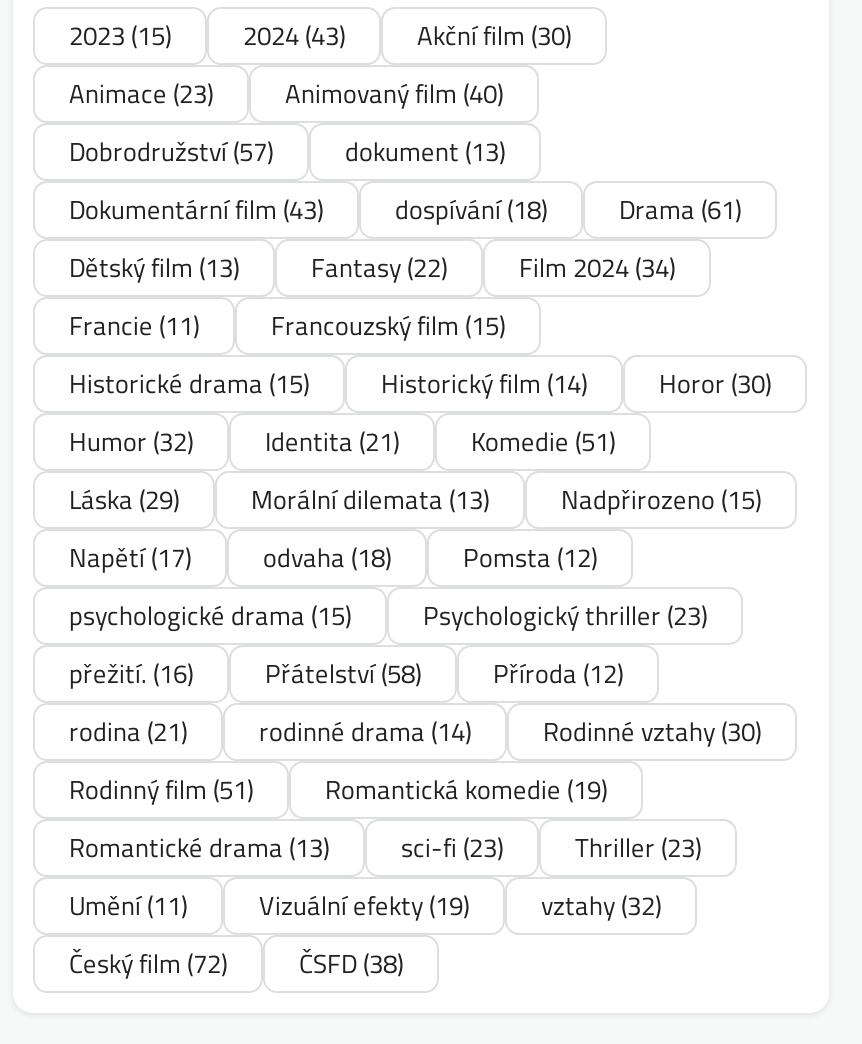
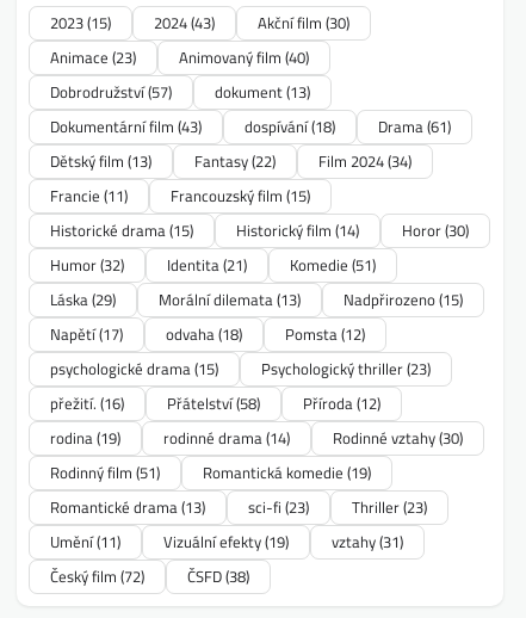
- rodina (21) rodinné drama (14) Rodinné vztahy (30)
+ rodina (19) rodinné drama (14) Rodinné vztahy (30)

- Umění(11) Vizuální efekty (19) vztahy (32)
+ Umění(11) Vizuální efekty (19) vztahy (31)
